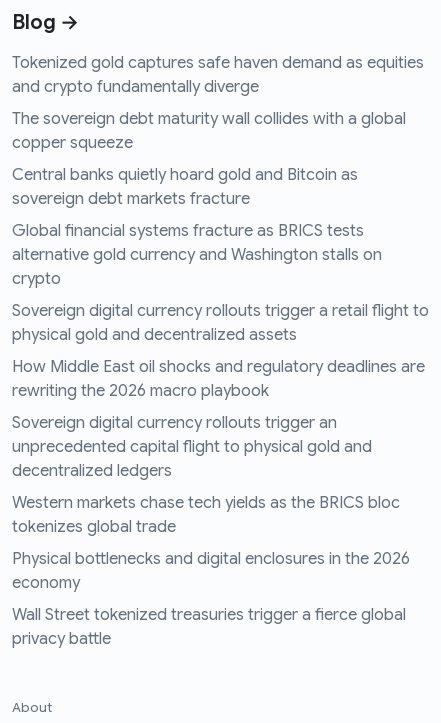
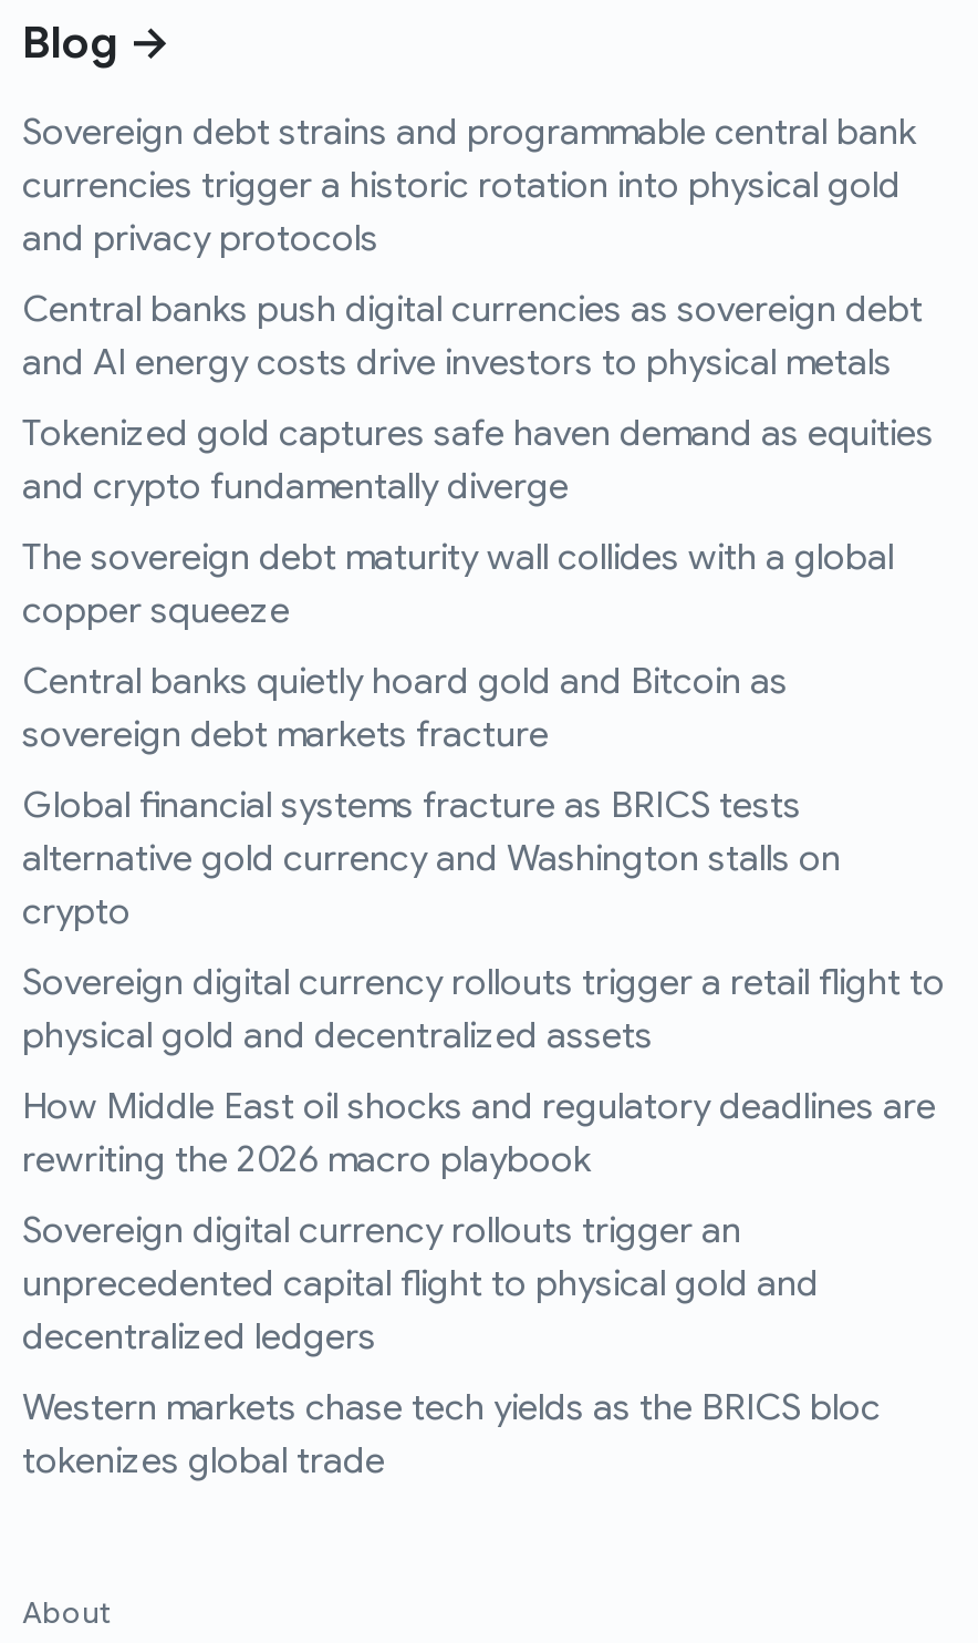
+ Sovereign debt strains and programmable central bank
+ currencies trigger a historic rotation into physical gold
+ and privacy protocols
+ Central banks push digital currencies as sovereign debt
+ and AI energy costs drive investors to physical metals

moved down: Tokenized gold captures safe haven demand as equities | and crypto fundamentally diverge | The sovereign debt maturity wall collides with a global | ... | Western markets chase tech yields as the BRICS bloc | tokenizes global trade

- Physical bottlenecks and digital enclosures in the 2026
- economy
- Wall Street tokenized treasuries trigger a fierce global
- privacy battle
